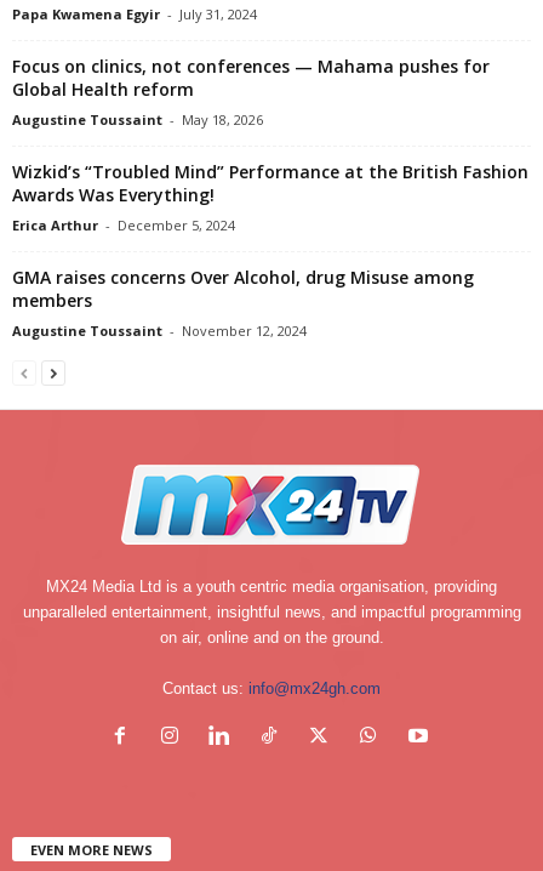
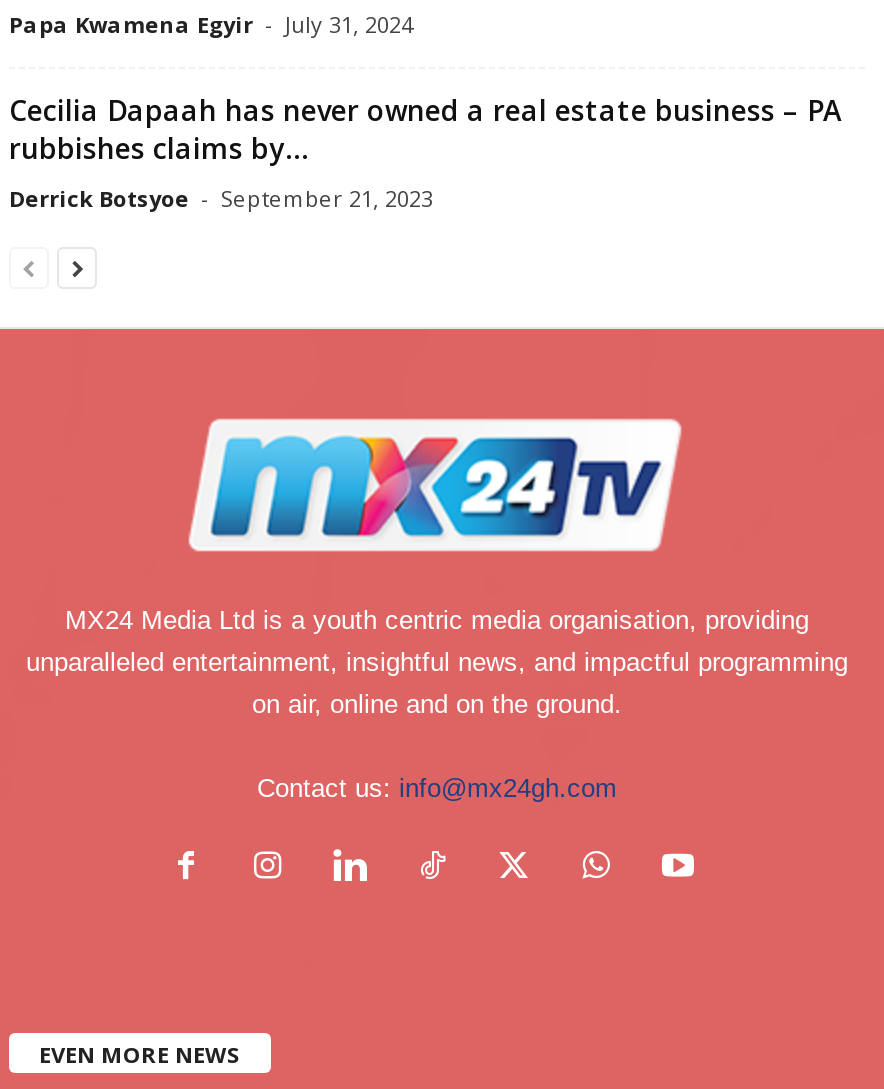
- Focus on clinics, not conferences — Mahama pushes for
- Global Health reform
- Augustine Toussaint - May 18, 2026
- Wizkid’s “Troubled Mind” Performance at the British Fashion
- Awards Was Everything!
- Erica Arthur - December 5, 2024
- GMA raises concerns Over Alcohol, drug Misuse among
- members
- Augustine Toussaint - November 12, 2024
+ Cecilia Dapaah has never owned a real estate business – PA
+ rubbishes claims by...
+ Derrick Botsyoe - September 21, 2023
